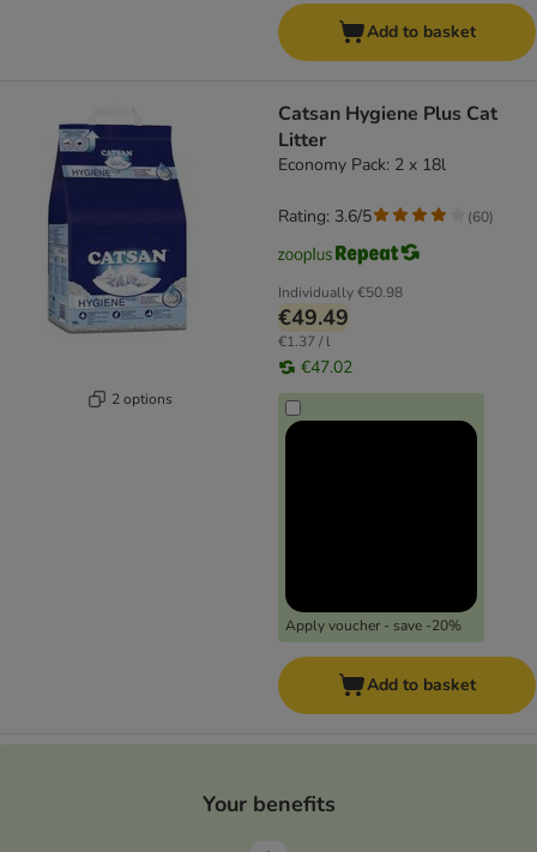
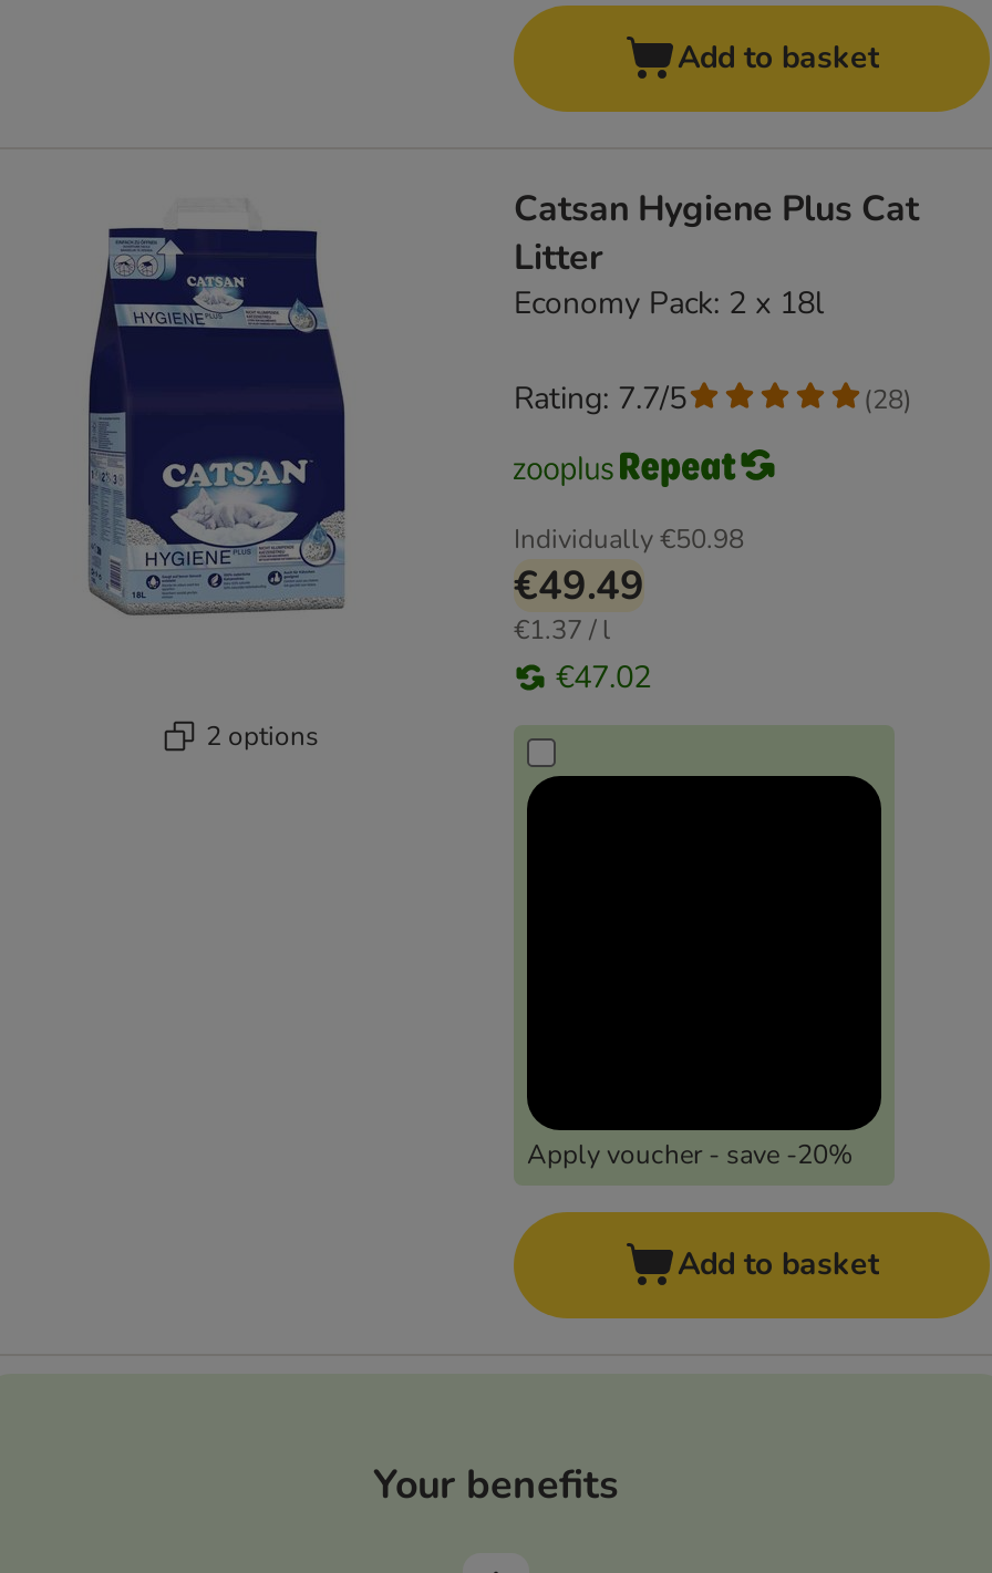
- Rating: 3.6/5
+ Rating: 7.7/5

- (60)
+ (28)
